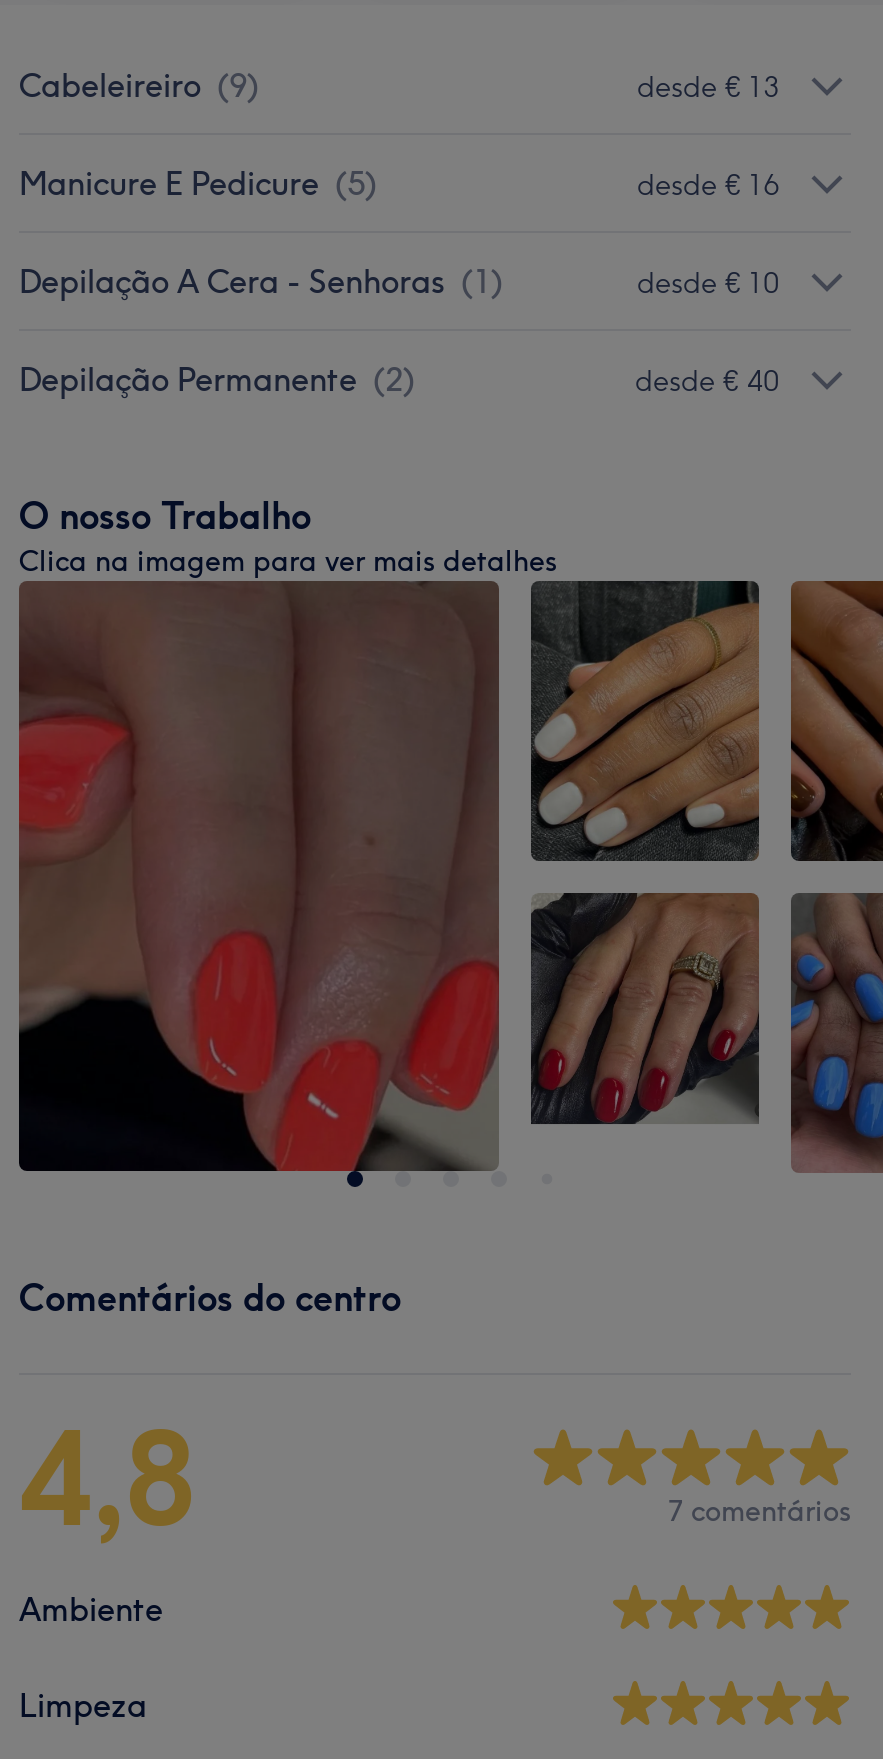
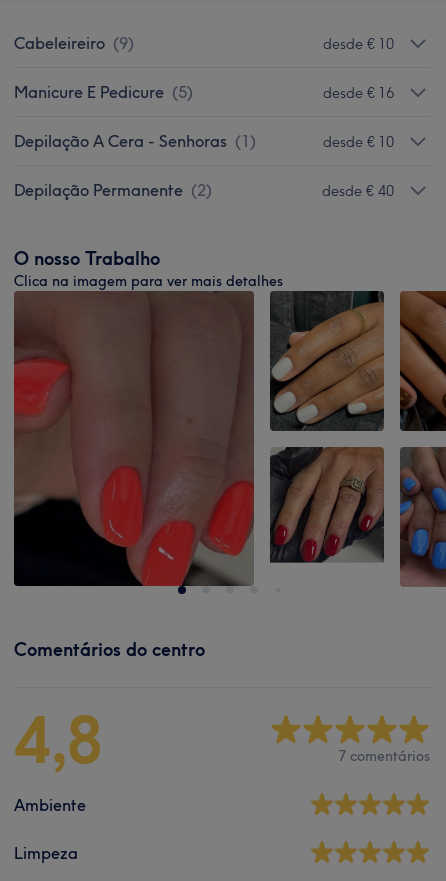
- desde € 13
+ desde € 10
